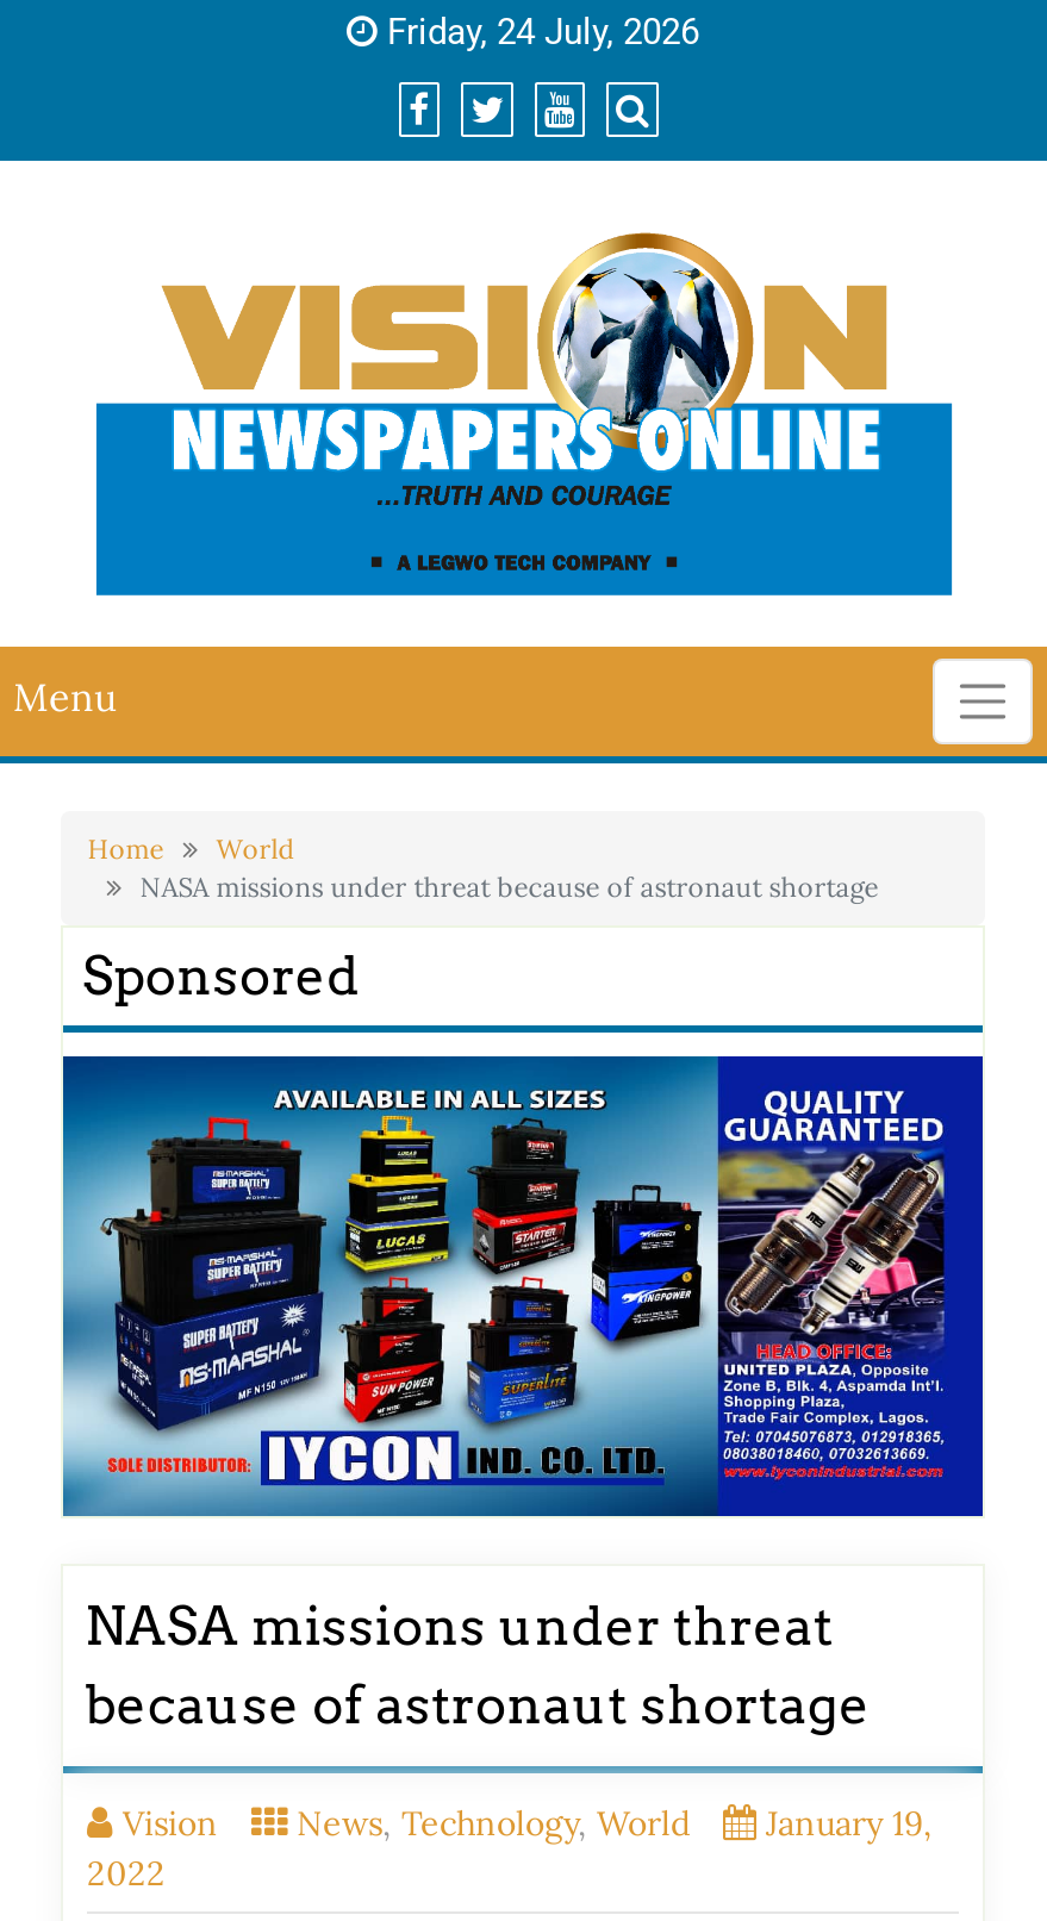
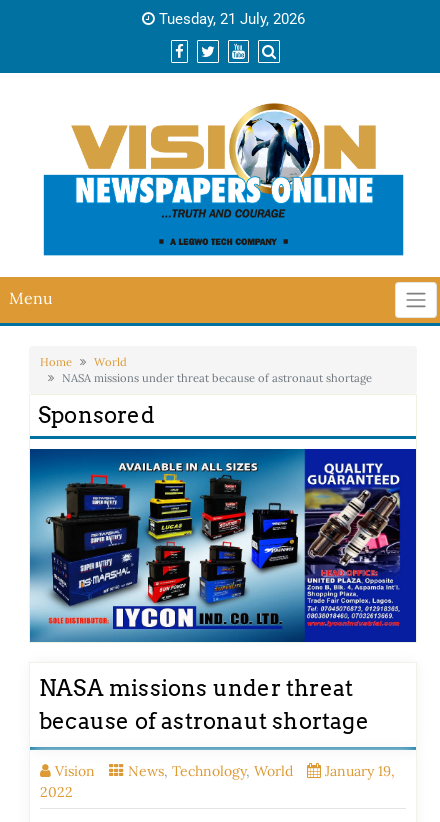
- Friday, 24 July, 2026
+ Tuesday, 21 July, 2026
